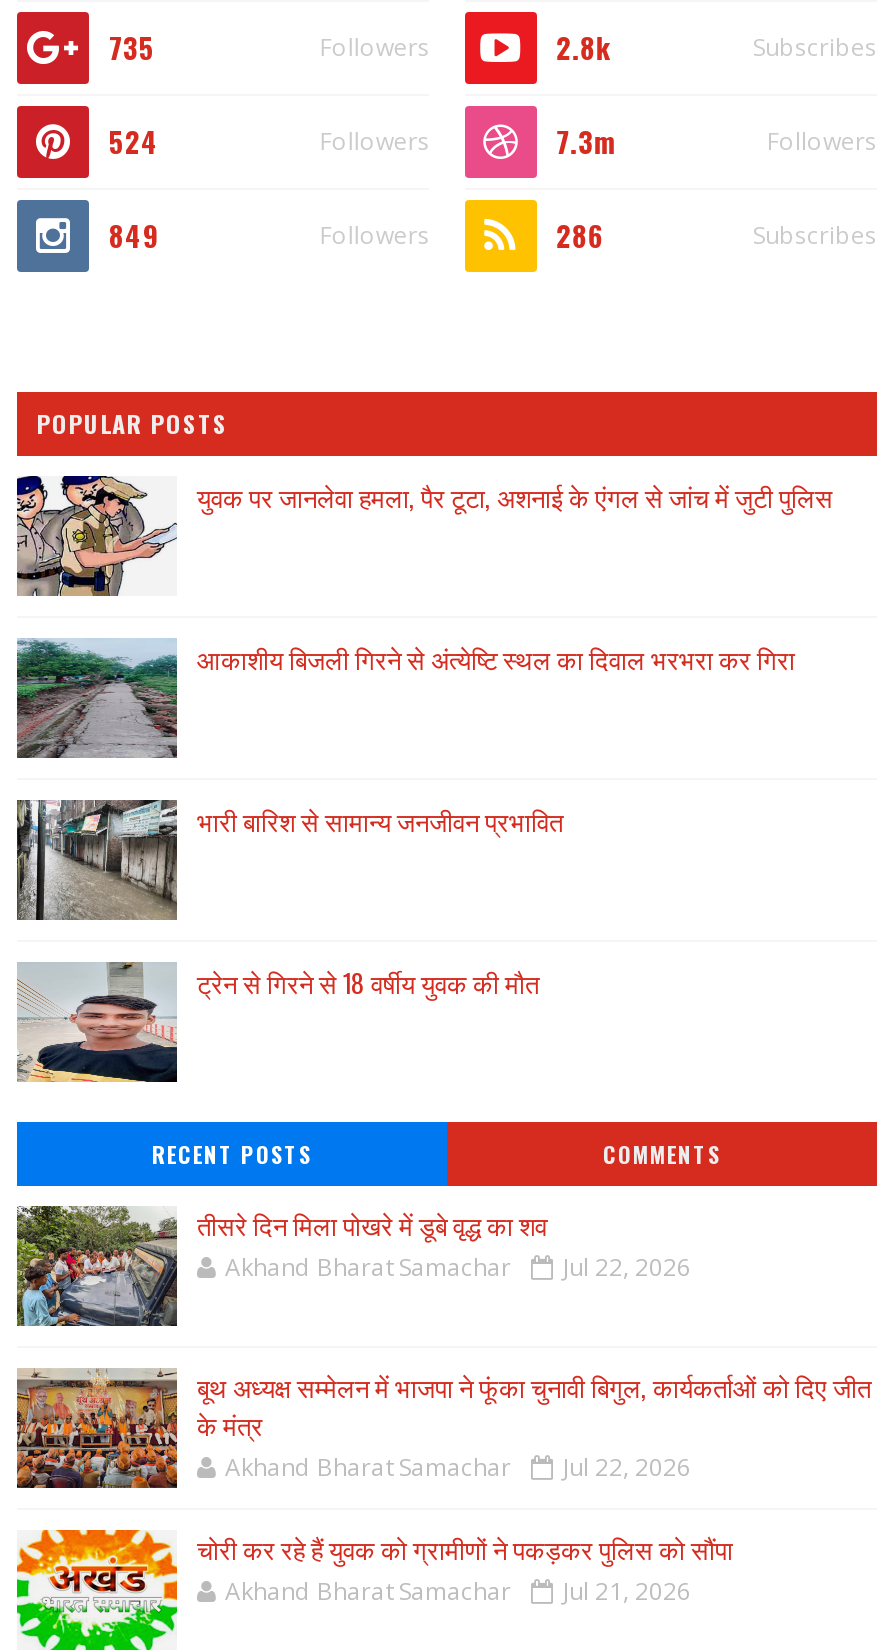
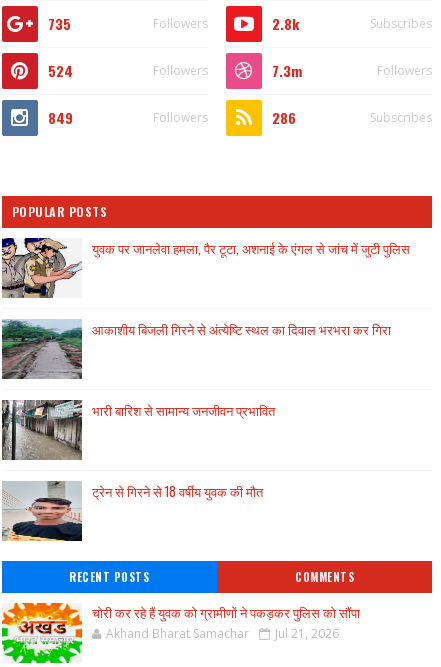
- [image]
- तीसरे दिन मिला पोखरे में डूबे वृद्ध का शव
- Akhand Bharat Samachar
- Jul 22, 2026
- बूथ अध्यक्ष सम्मेलन में भाजपा ने फूंका चुनावी बिगुल, कार्यकर्ताओं को दिए जीत
- के मंत्र
- Akhand Bharat Samachar
- Jul 22, 2026

- [image]
